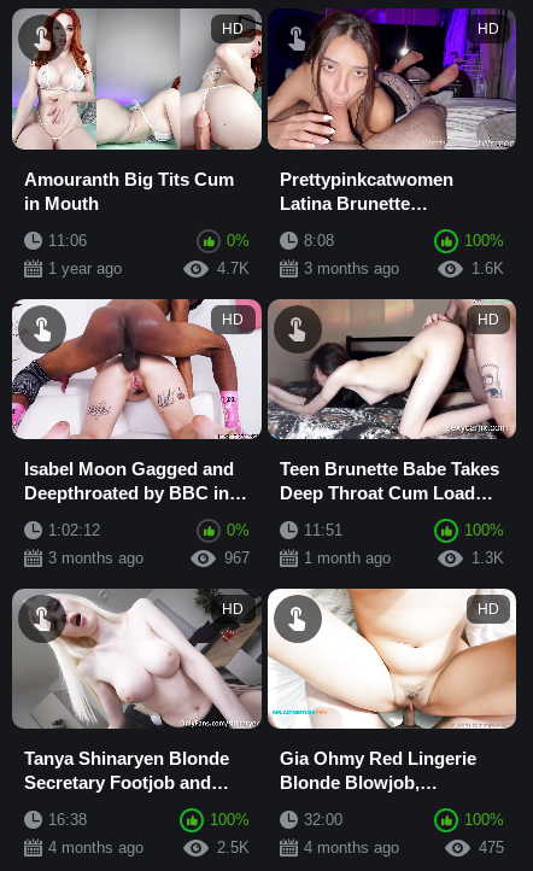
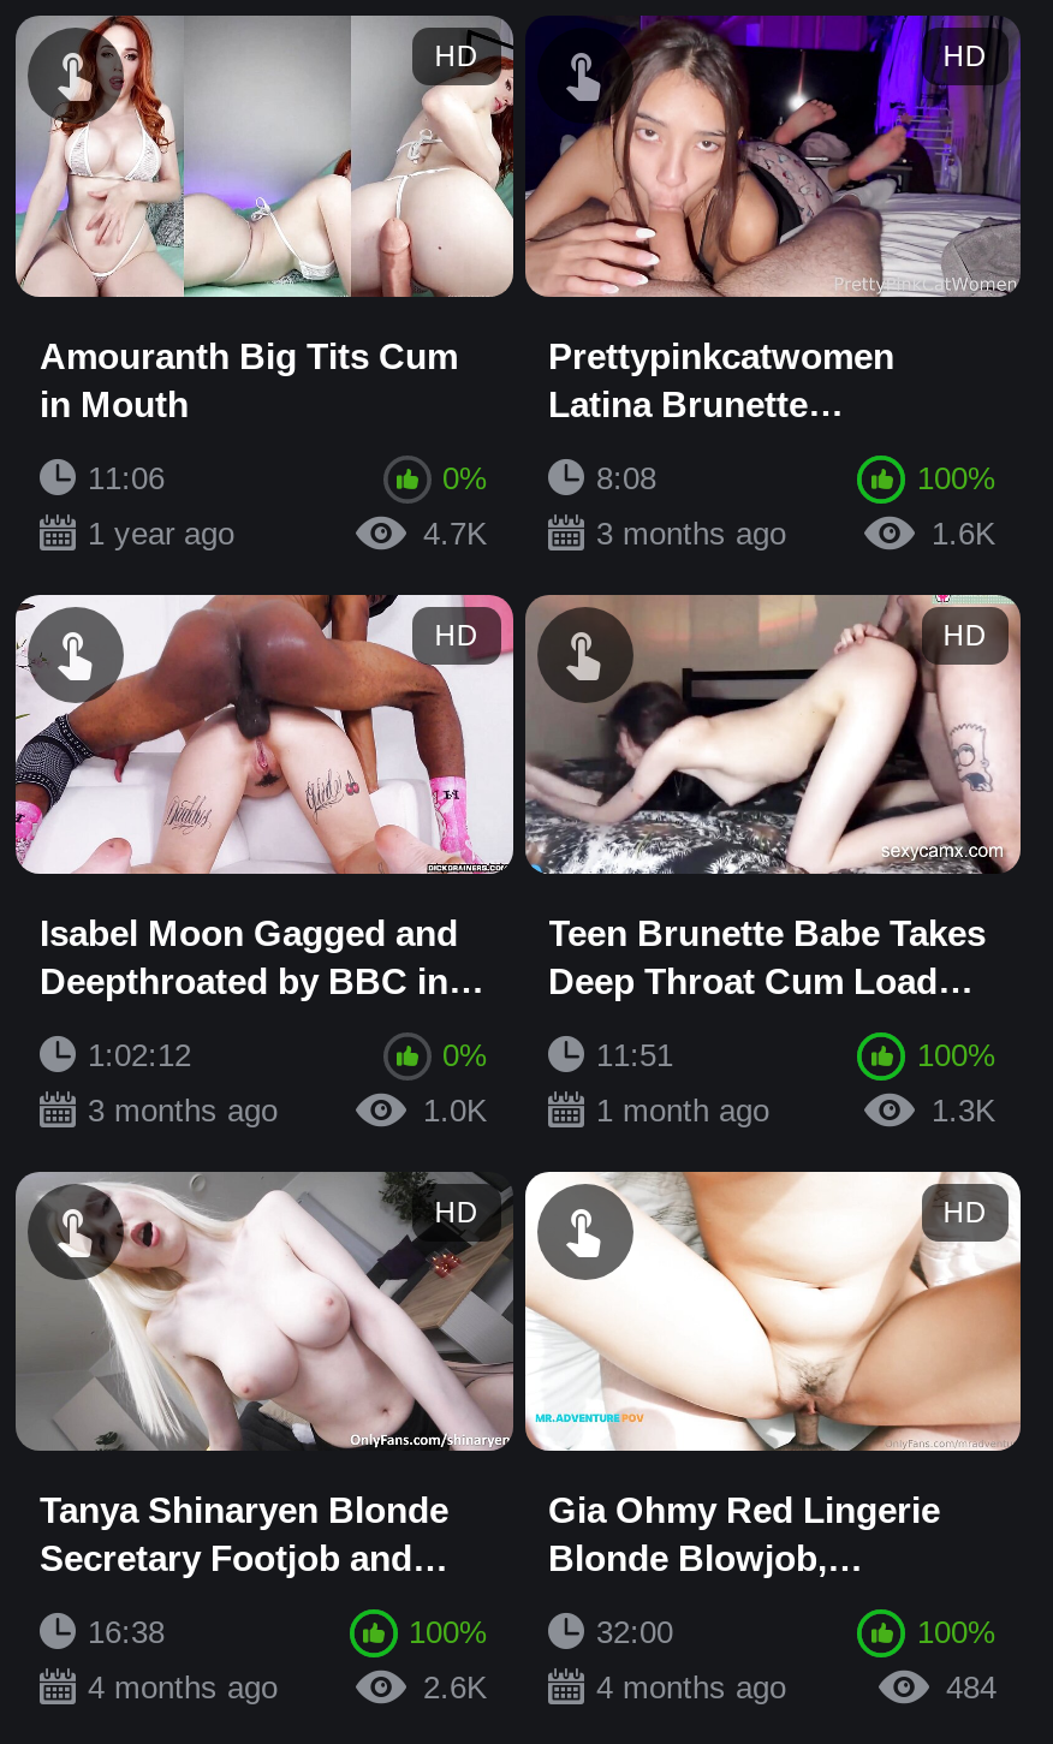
- 967
+ 1.0K

- 2.5K
+ 2.6K

- 475
+ 484
